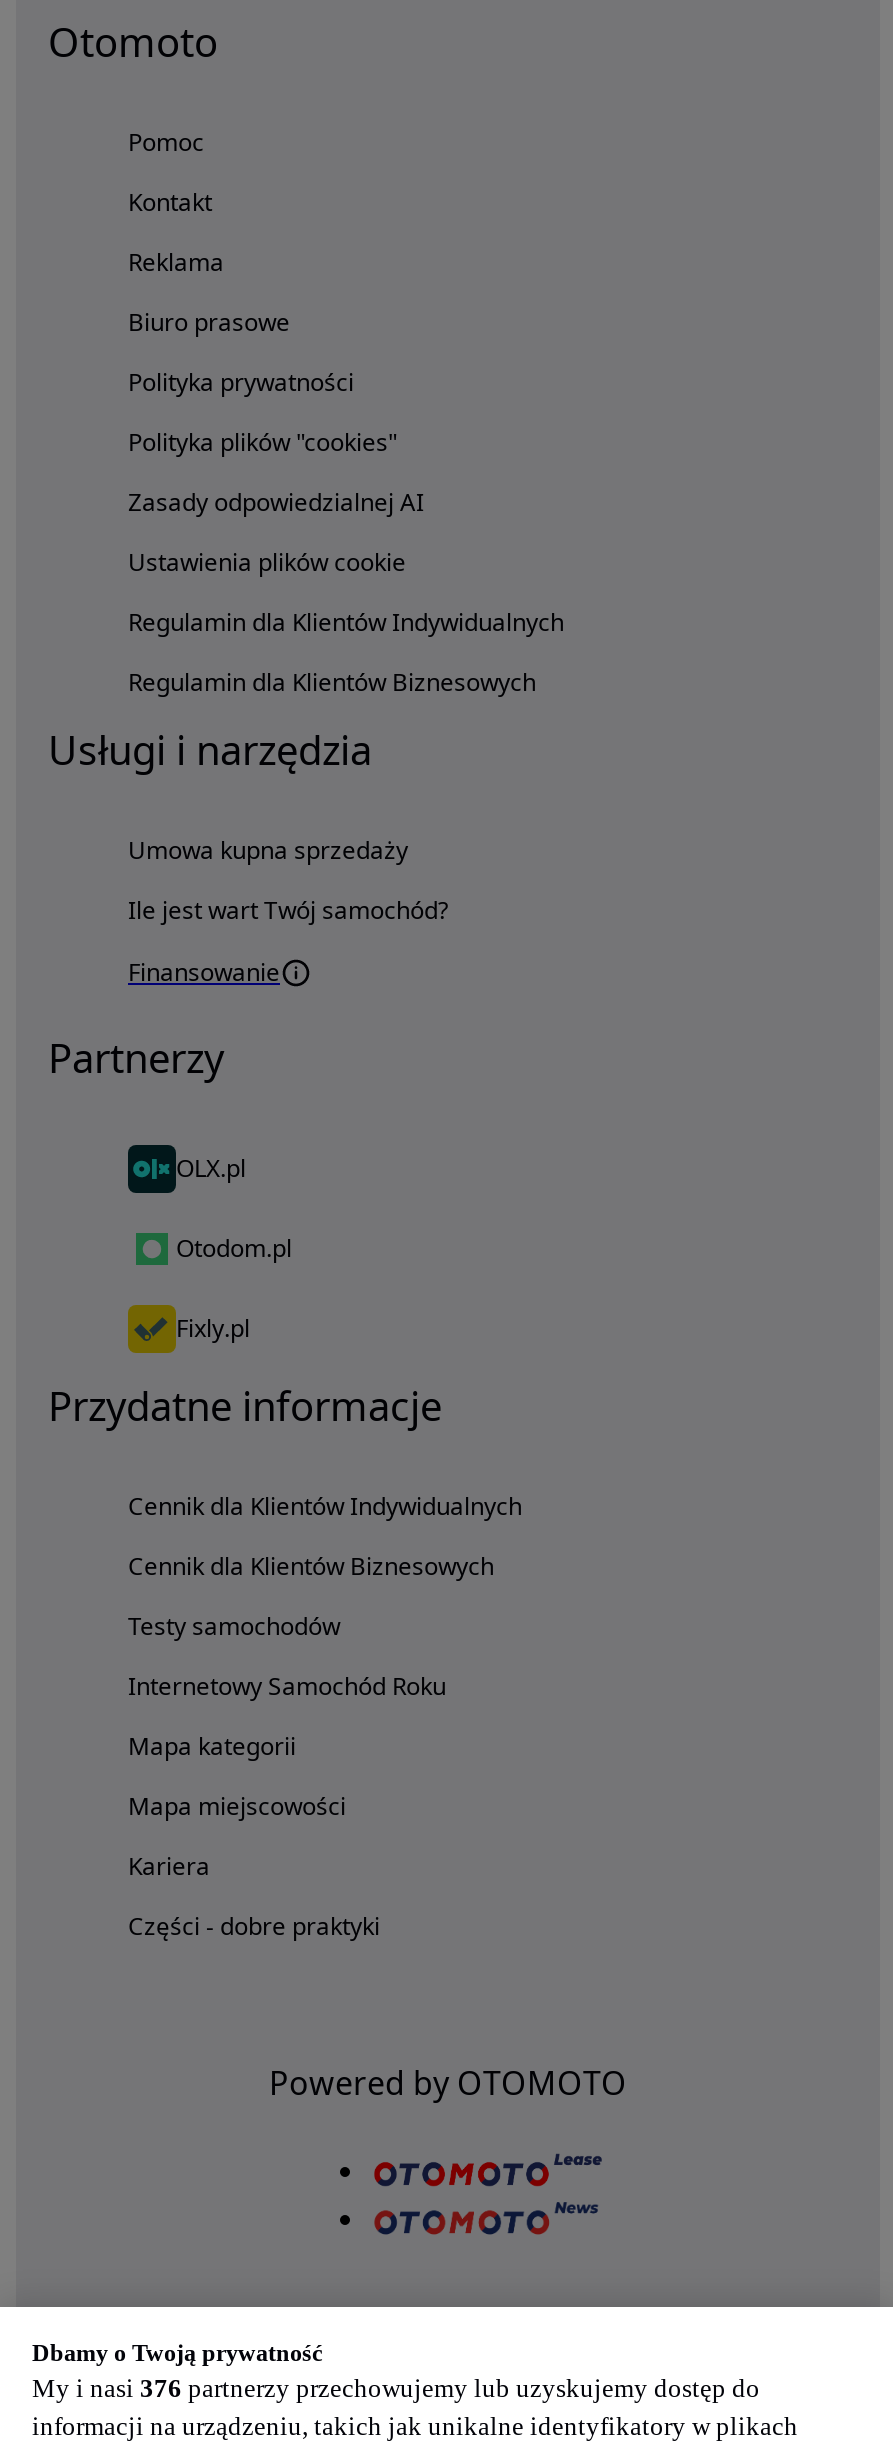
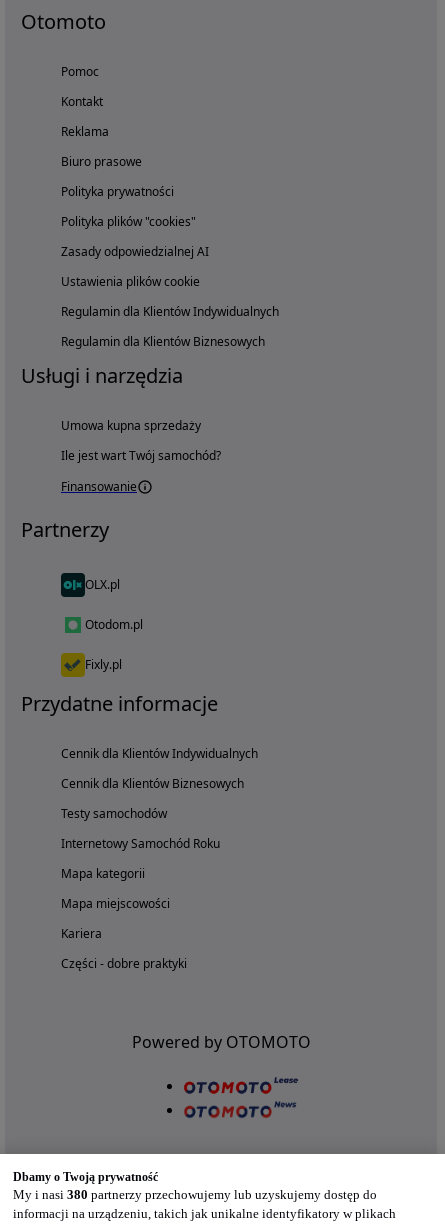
- My i nasi 376 partnerzy przechowujemy lub uzyskujemy dostęp do
+ My i nasi 380 partnerzy przechowujemy lub uzyskujemy dostęp do
